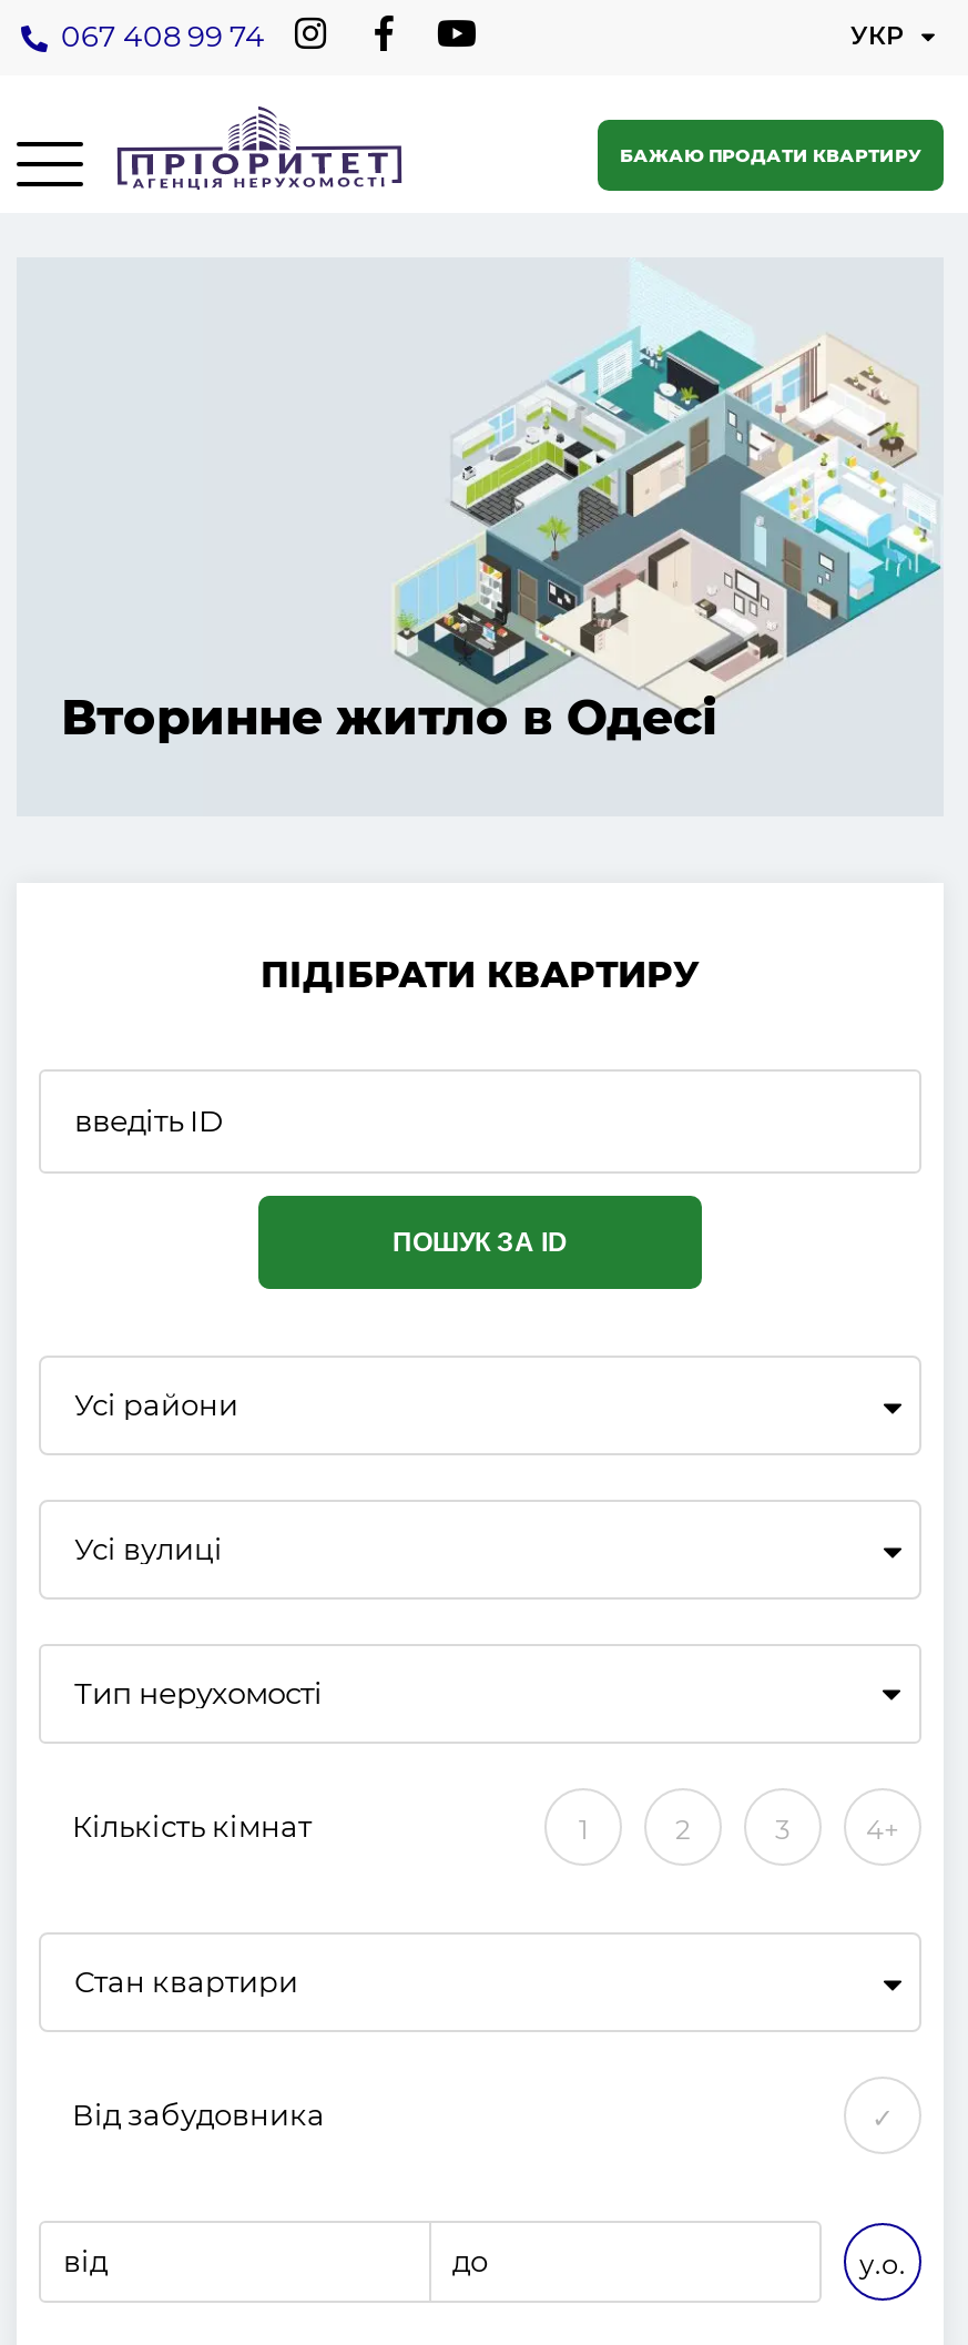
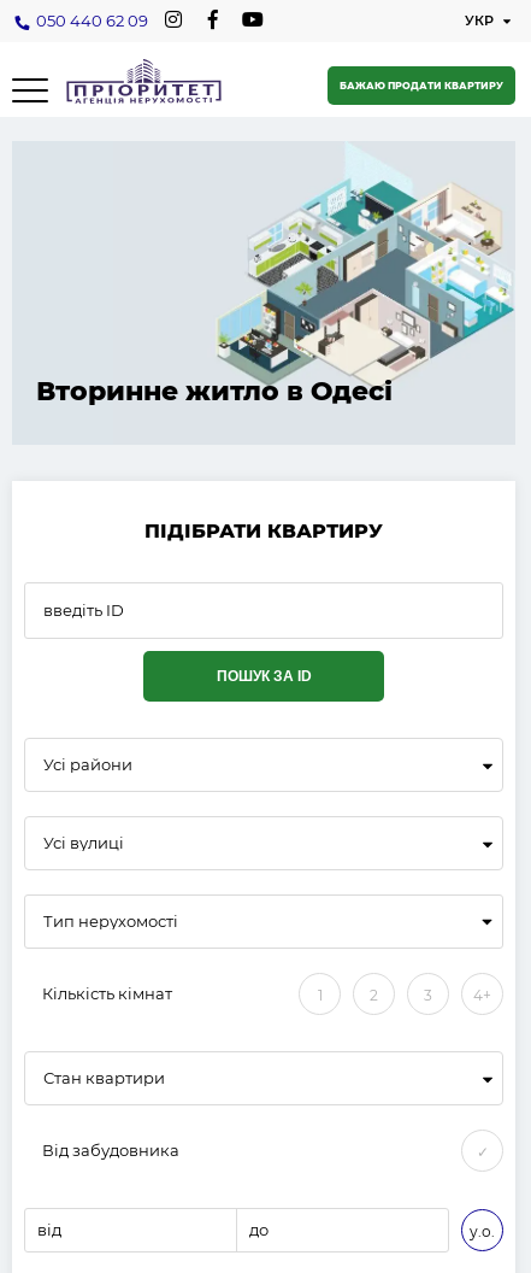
- 067 408 99 74
+ 050 440 62 09
